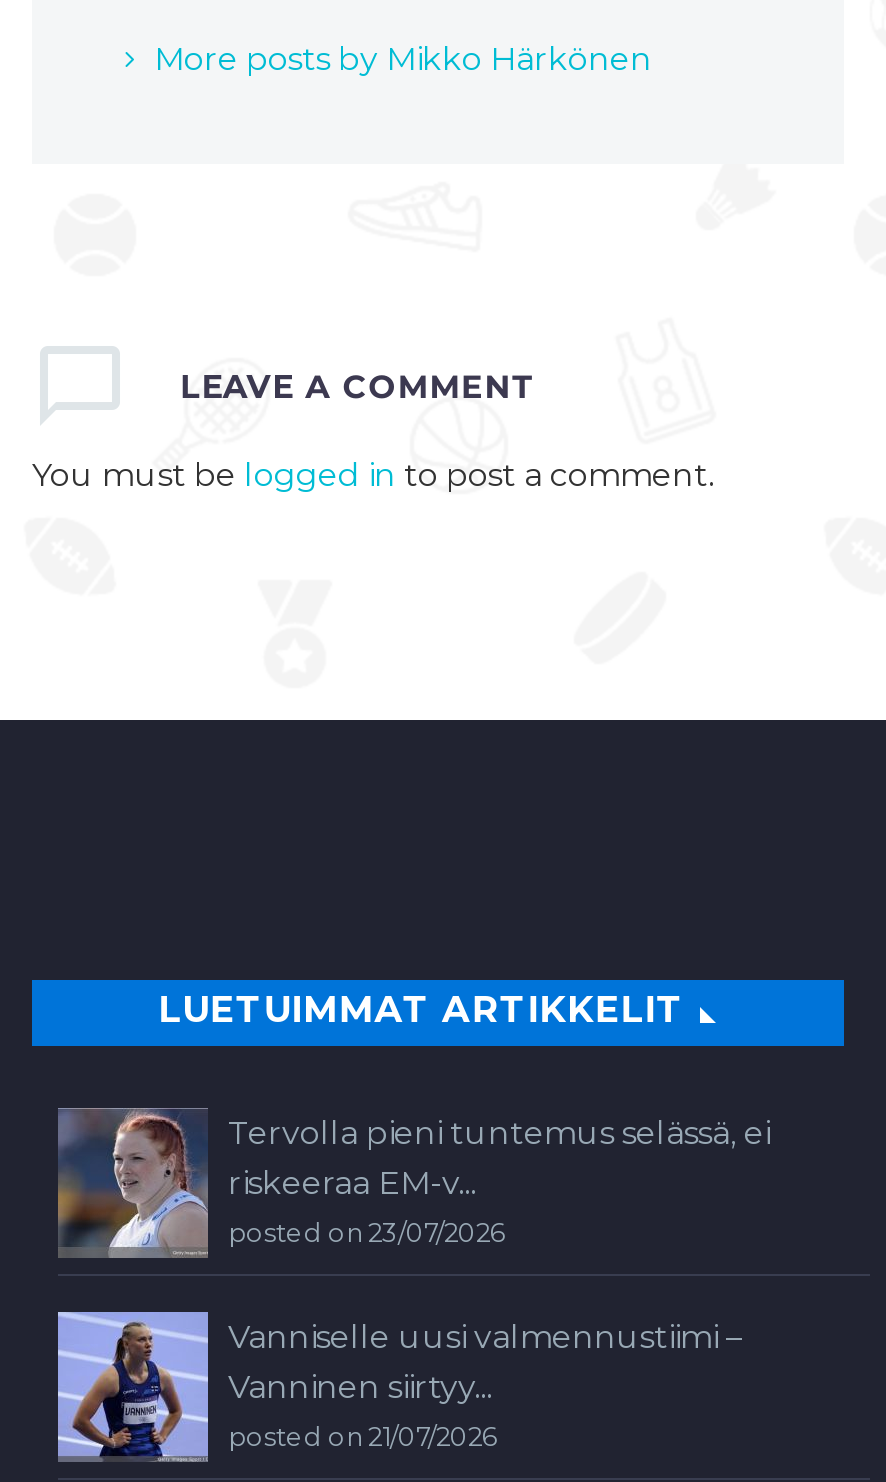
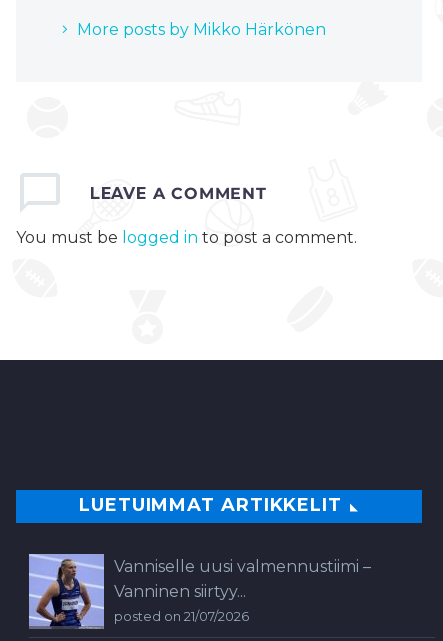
- [image]
- Tervolla pieni tuntemus selässä, ei
- riskeeraa EM-v...
- posted on 23/07/2026
